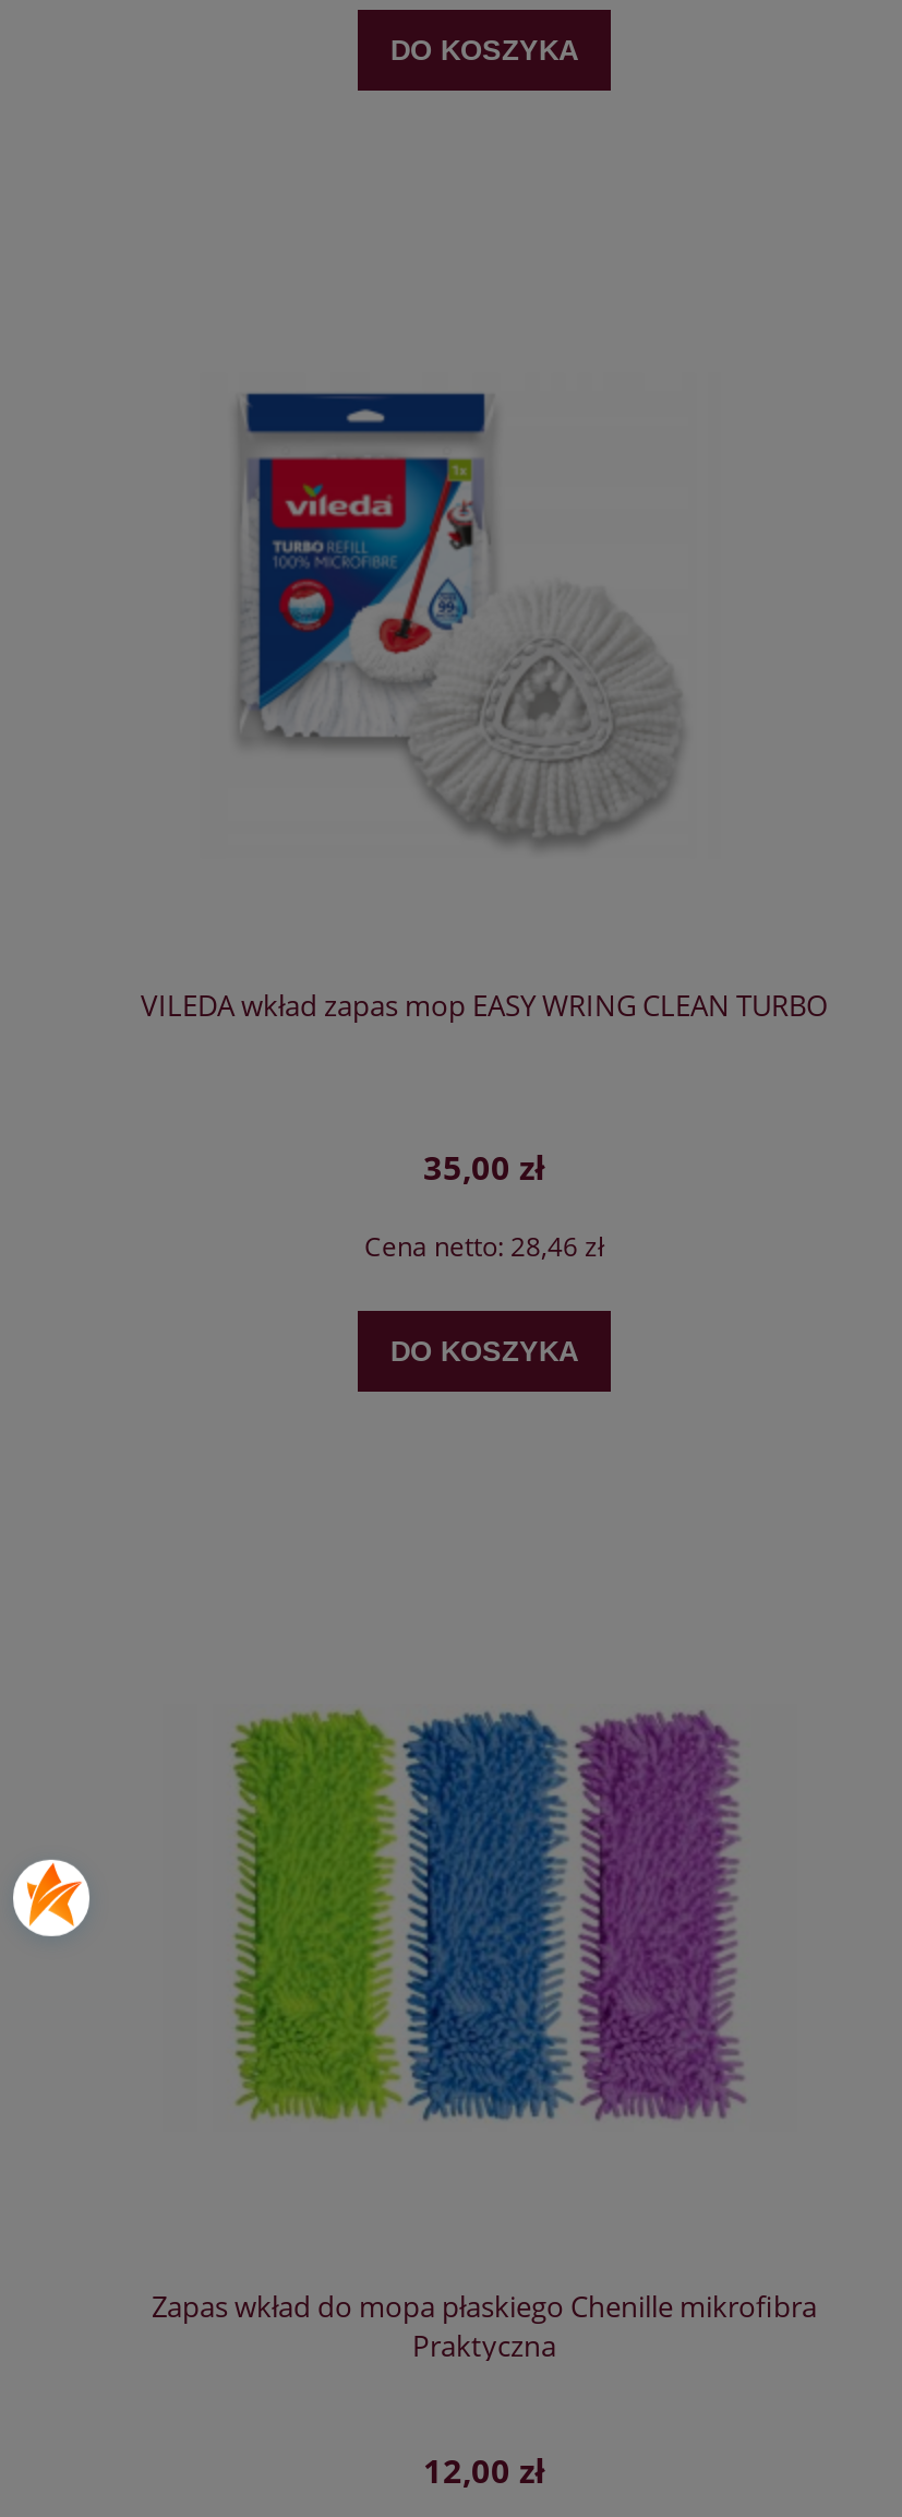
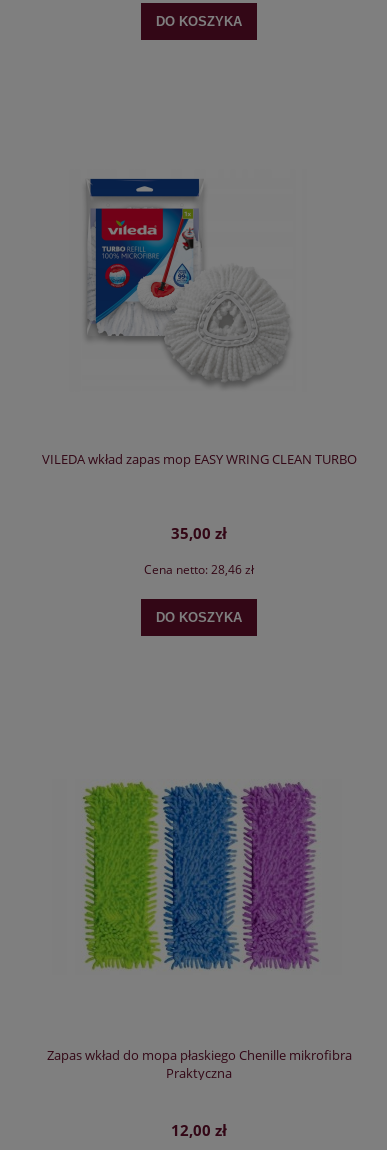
- [image]
